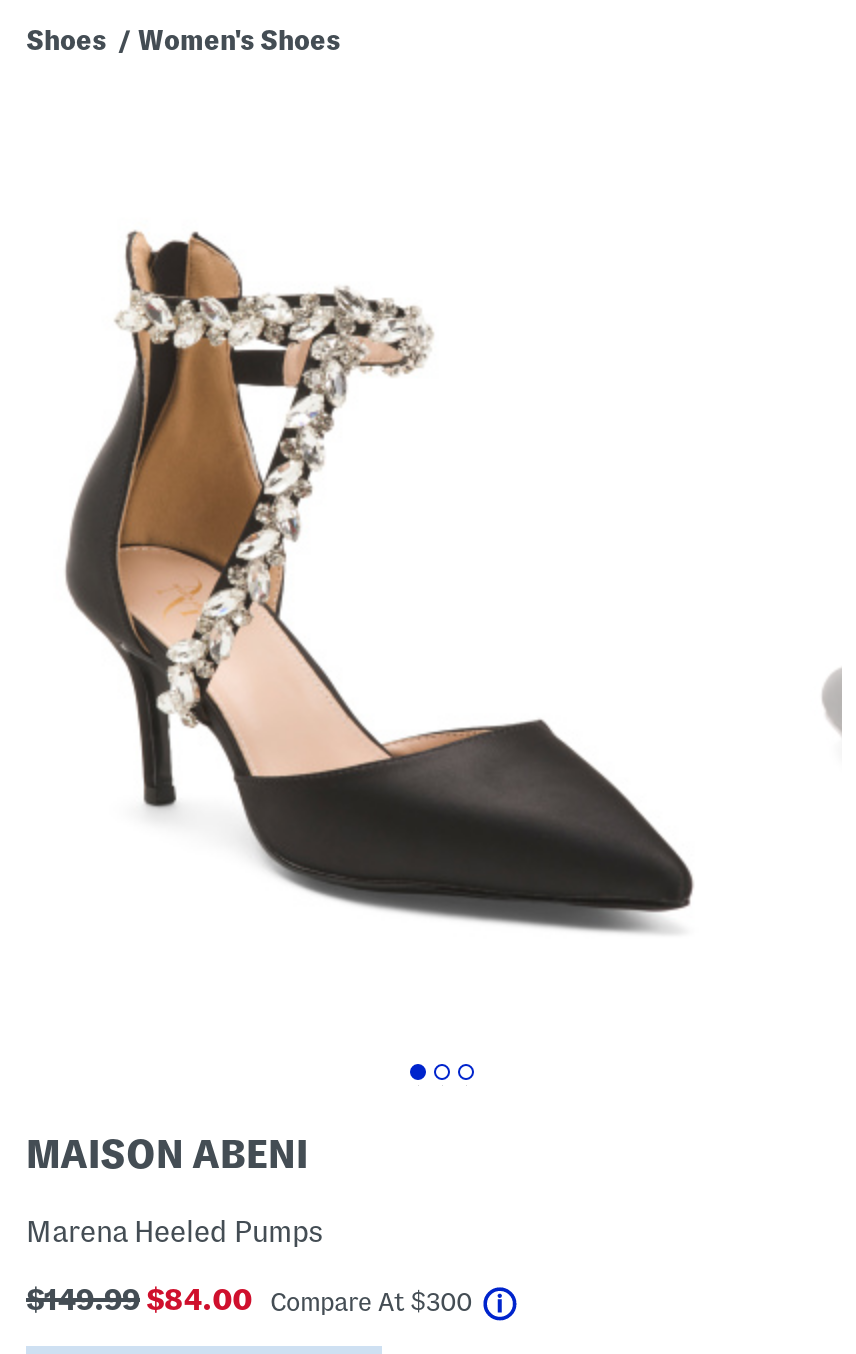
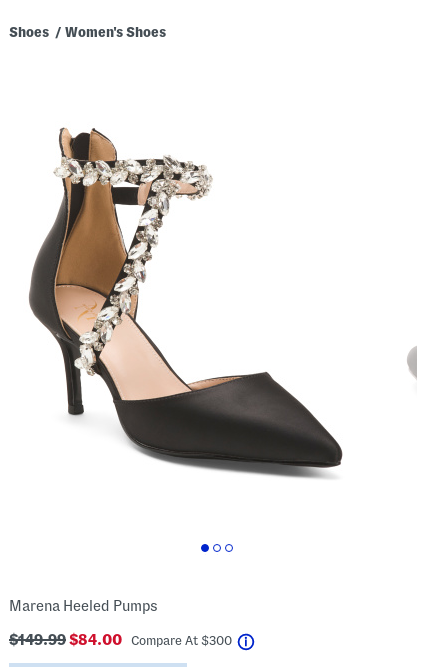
- MAISON ABENI
